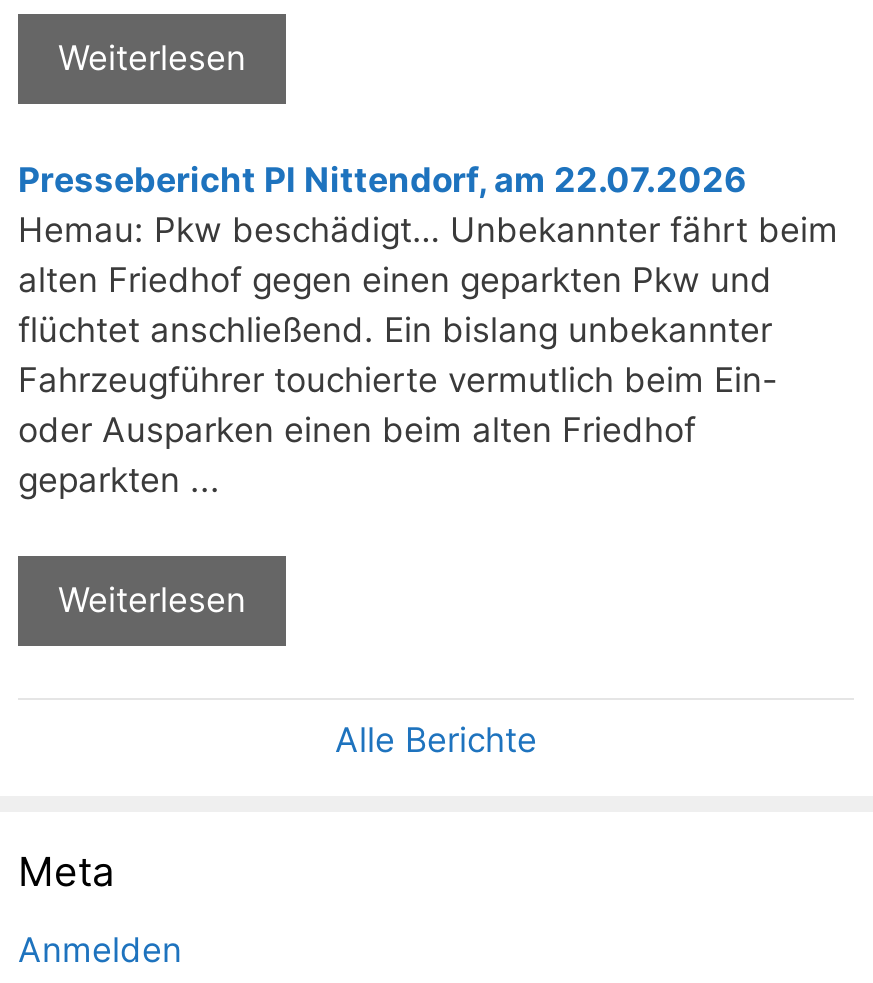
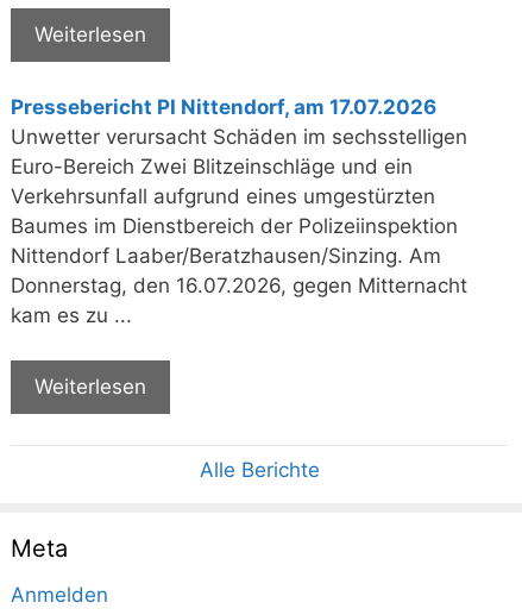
- Pressebericht PI Nittendorf, am 22.07.2026
- Hemau: Pkw beschädigt… Unbekannter fährt beim
- alten Friedhof gegen einen geparkten Pkw und
- flüchtet anschließend. Ein bislang unbekannter
- Fahrzeugführer touchierte vermutlich beim Ein-
- oder Ausparken einen beim alten Friedhof
- geparkten ...
+ Pressebericht PI Nittendorf, am 17.07.2026
+ Unwetter verursacht Schäden im sechsstelligen
+ Euro-Bereich Zwei Blitzeinschläge und ein
+ Verkehrsunfall aufgrund eines umgestürzten
+ Baumes im Dienstbereich der Polizeiinspektion
+ Nittendorf Laaber/Beratzhausen/Sinzing. Am
+ Donnerstag, den 16.07.2026, gegen Mitternacht
+ kam es zu ...
